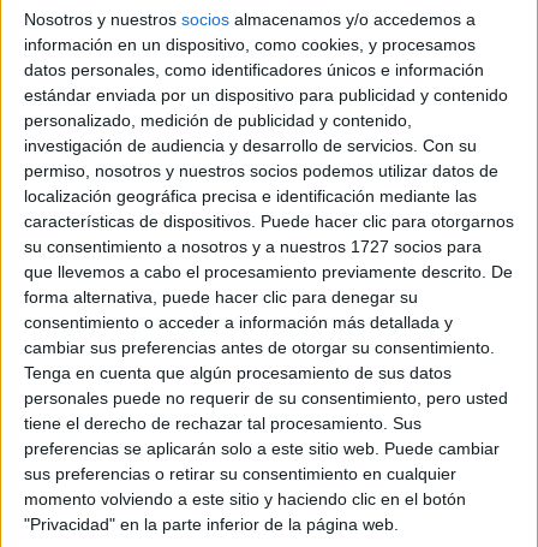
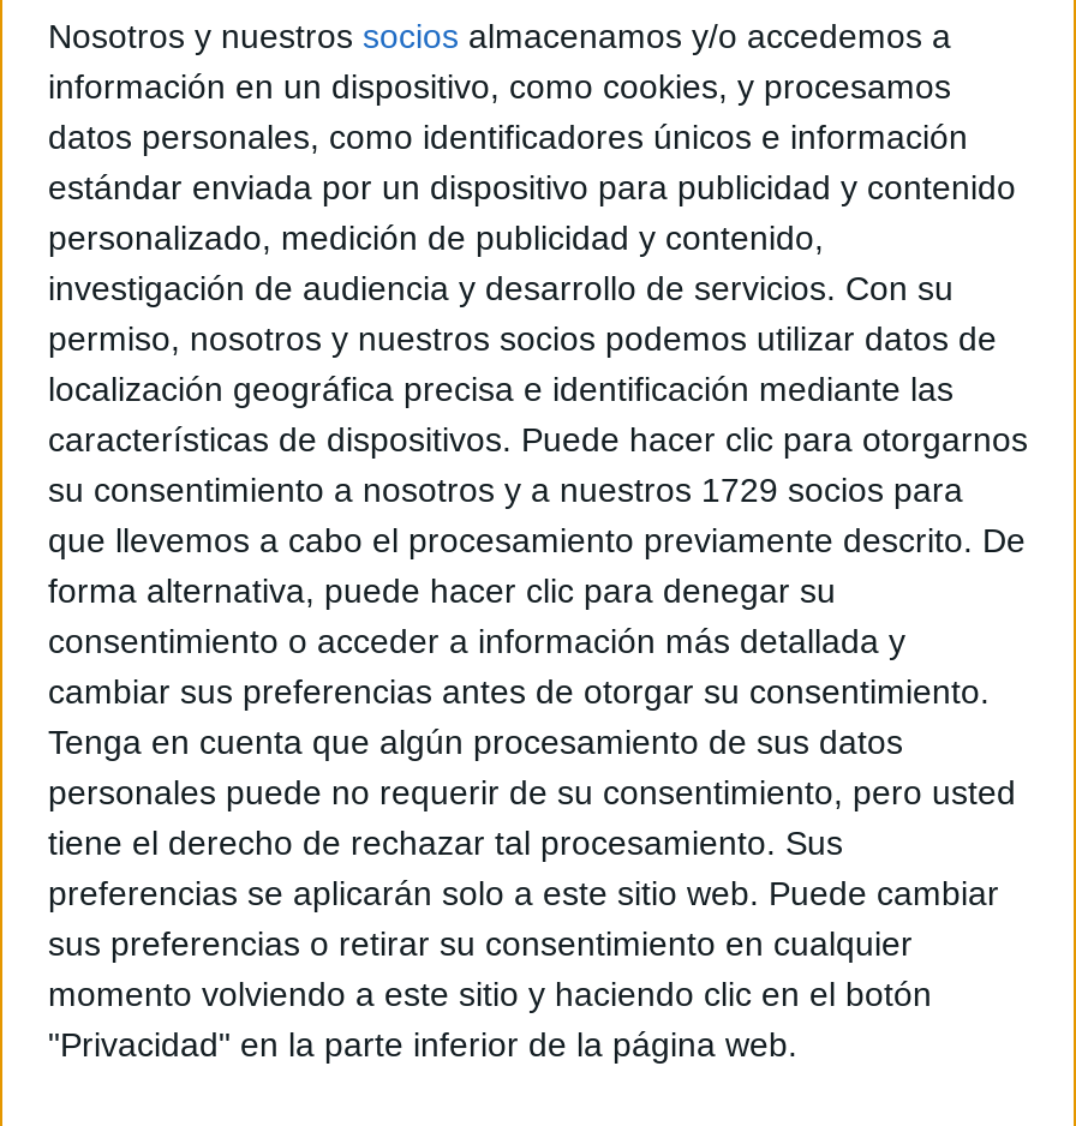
- su consentimiento a nosotros y a nuestros 1727 socios para
+ su consentimiento a nosotros y a nuestros 1729 socios para
